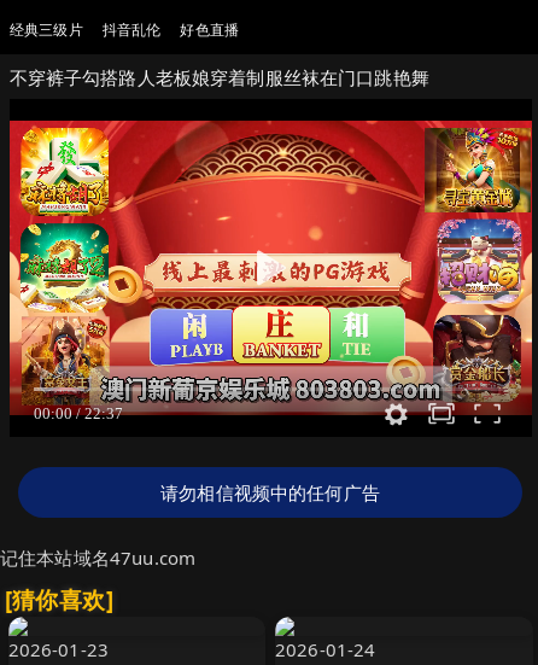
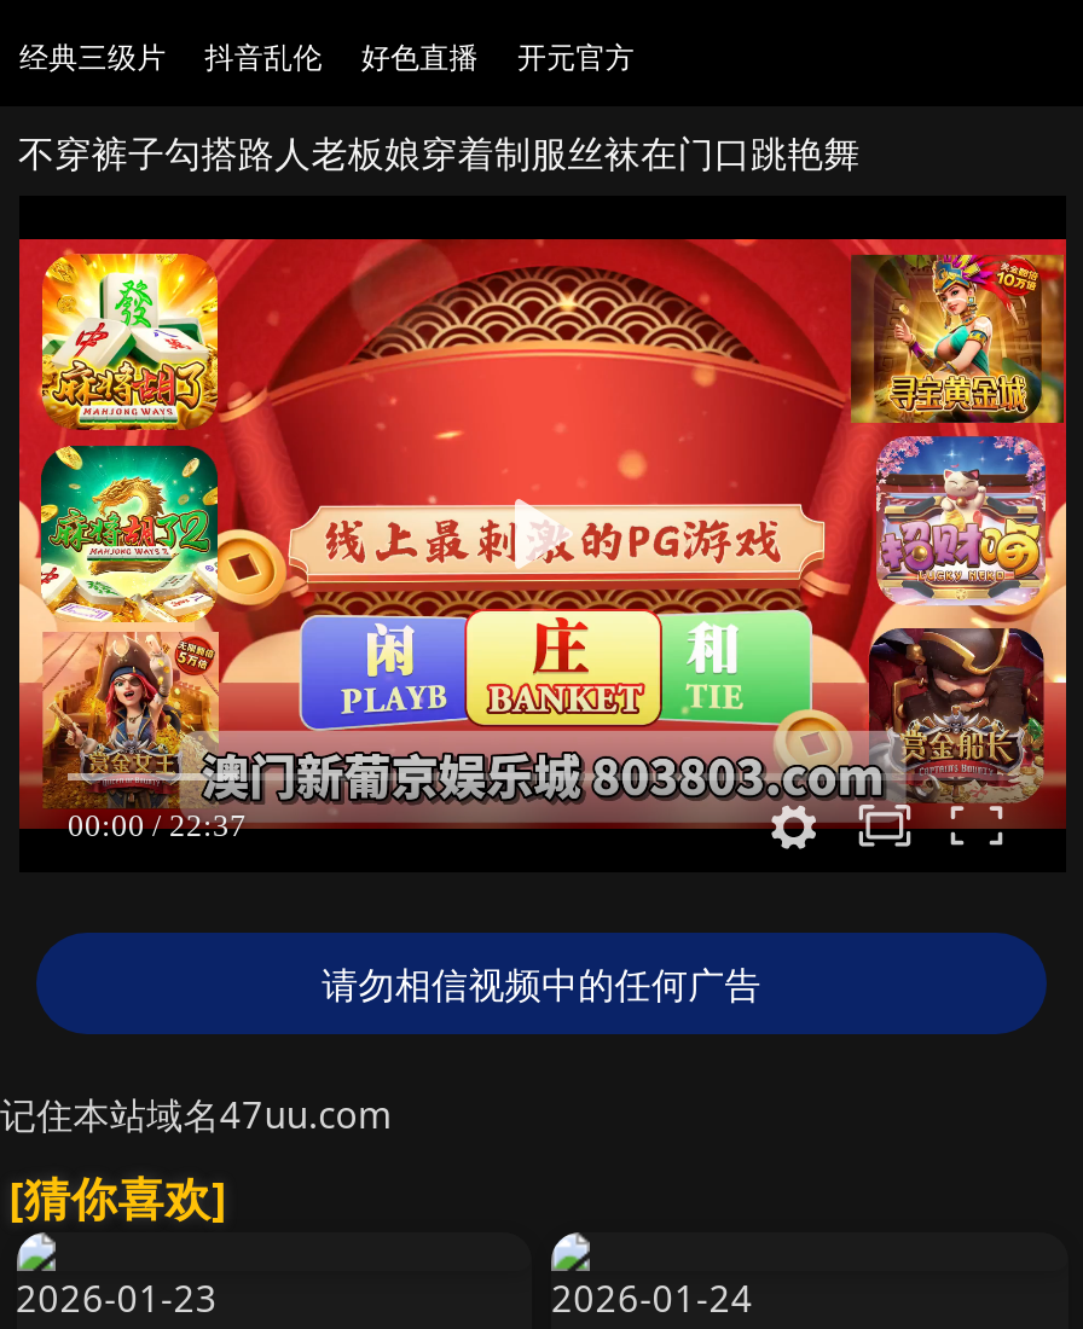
+ 开元官方
